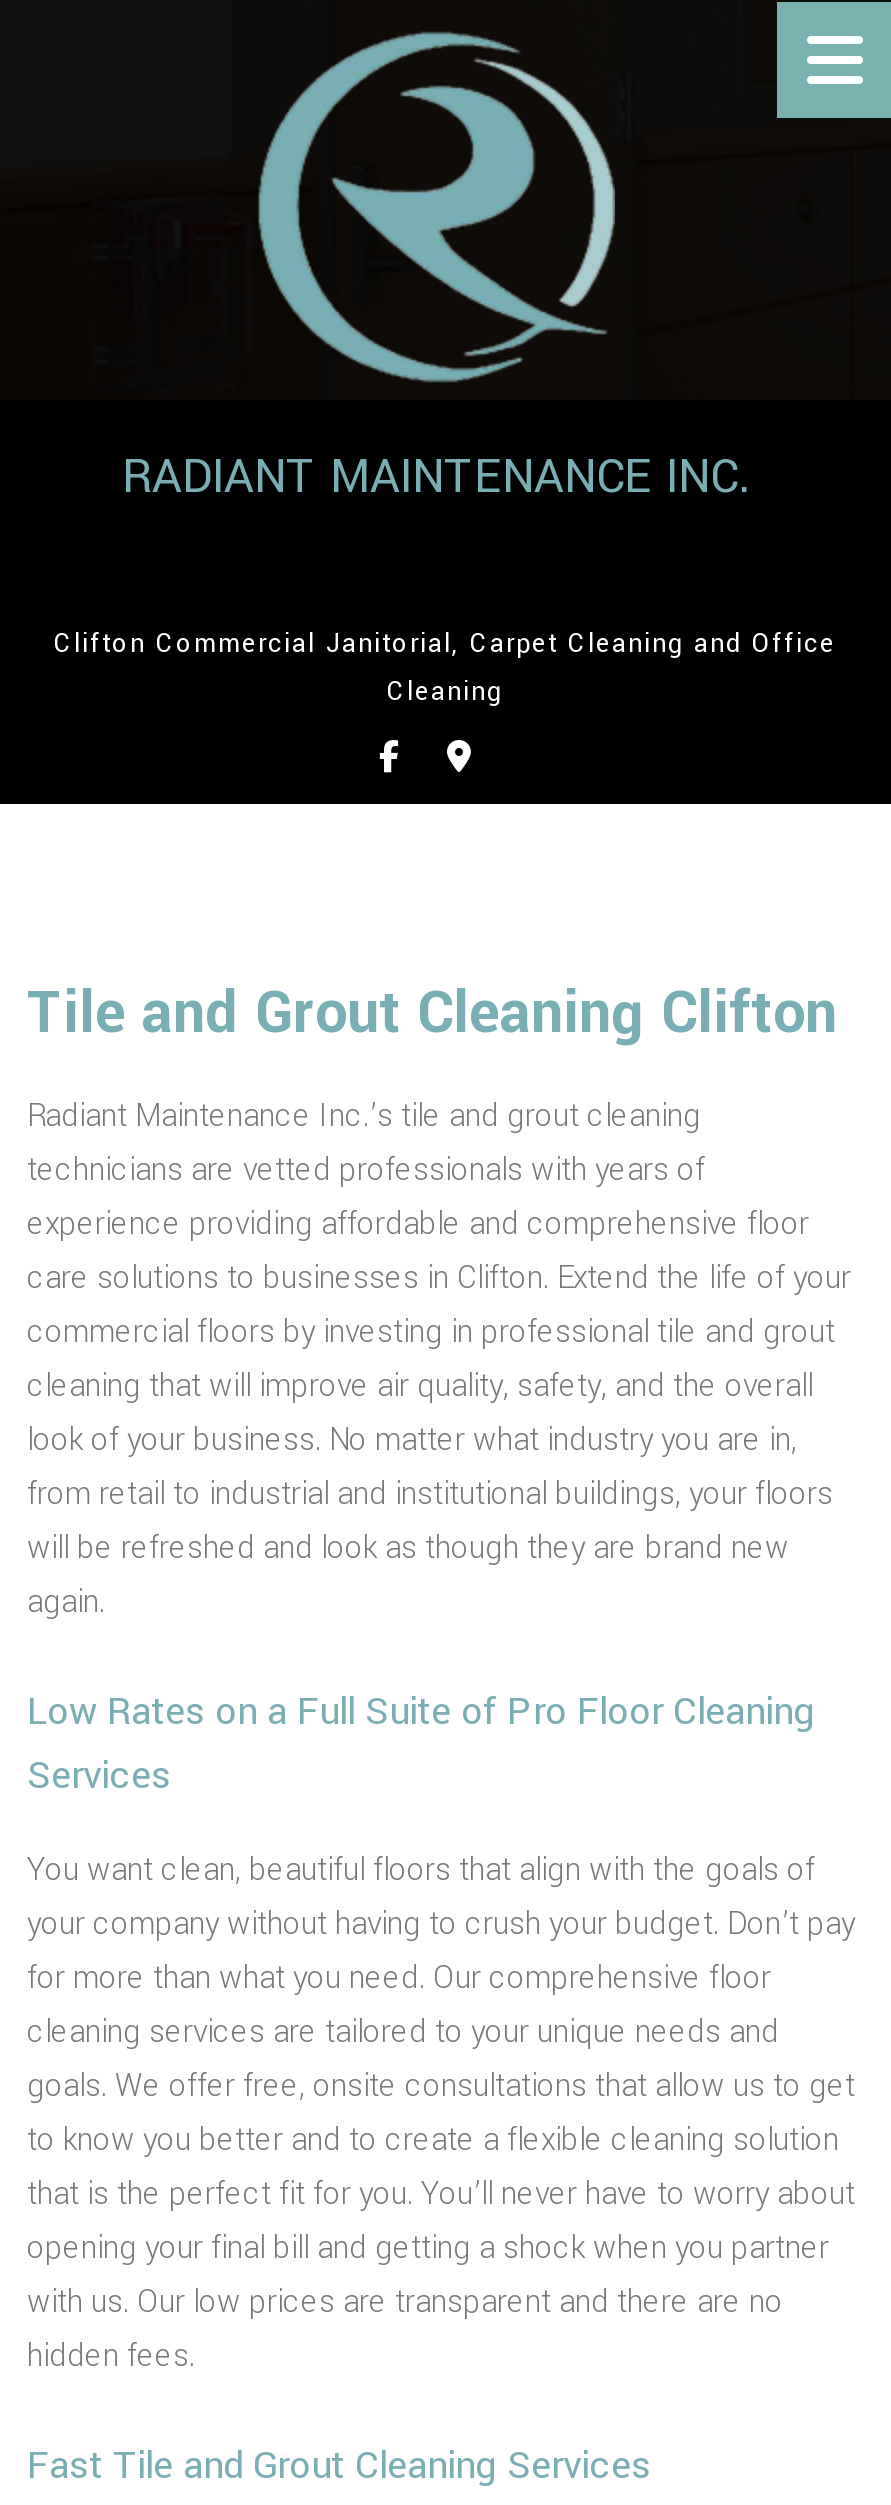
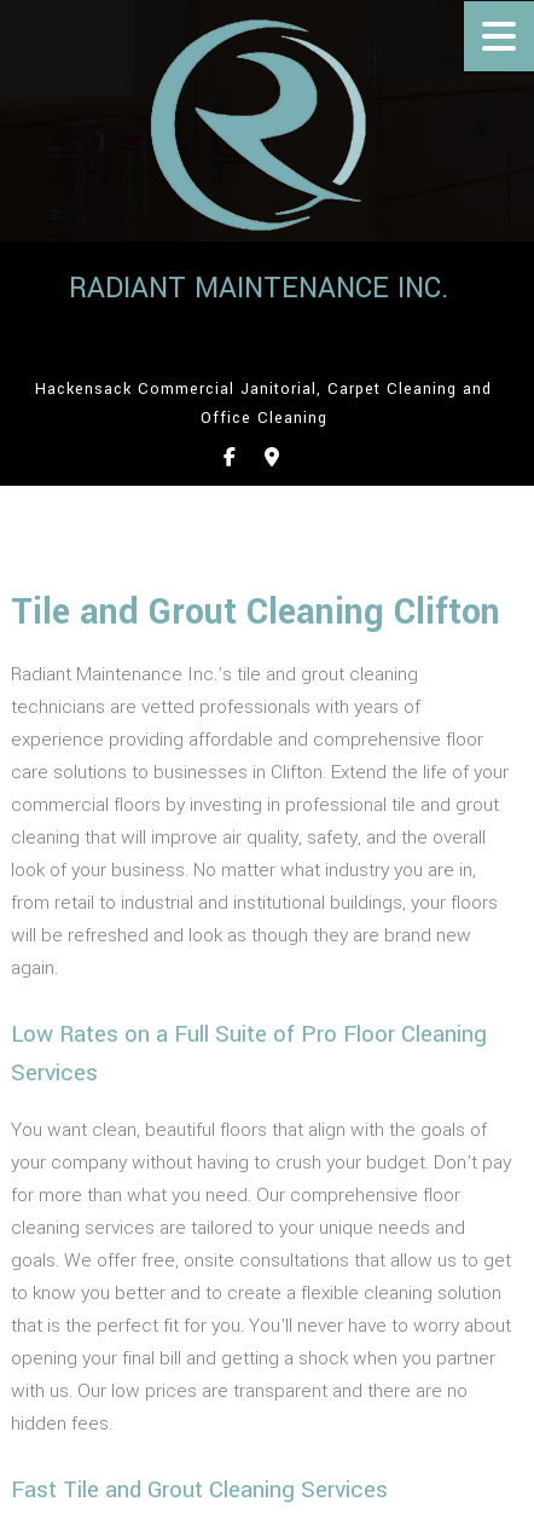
- Clifton Commercial Janitorial, Carpet Cleaning and Office
- Cleaning
+ Hackensack Commercial Janitorial, Carpet Cleaning and
+ Office Cleaning
